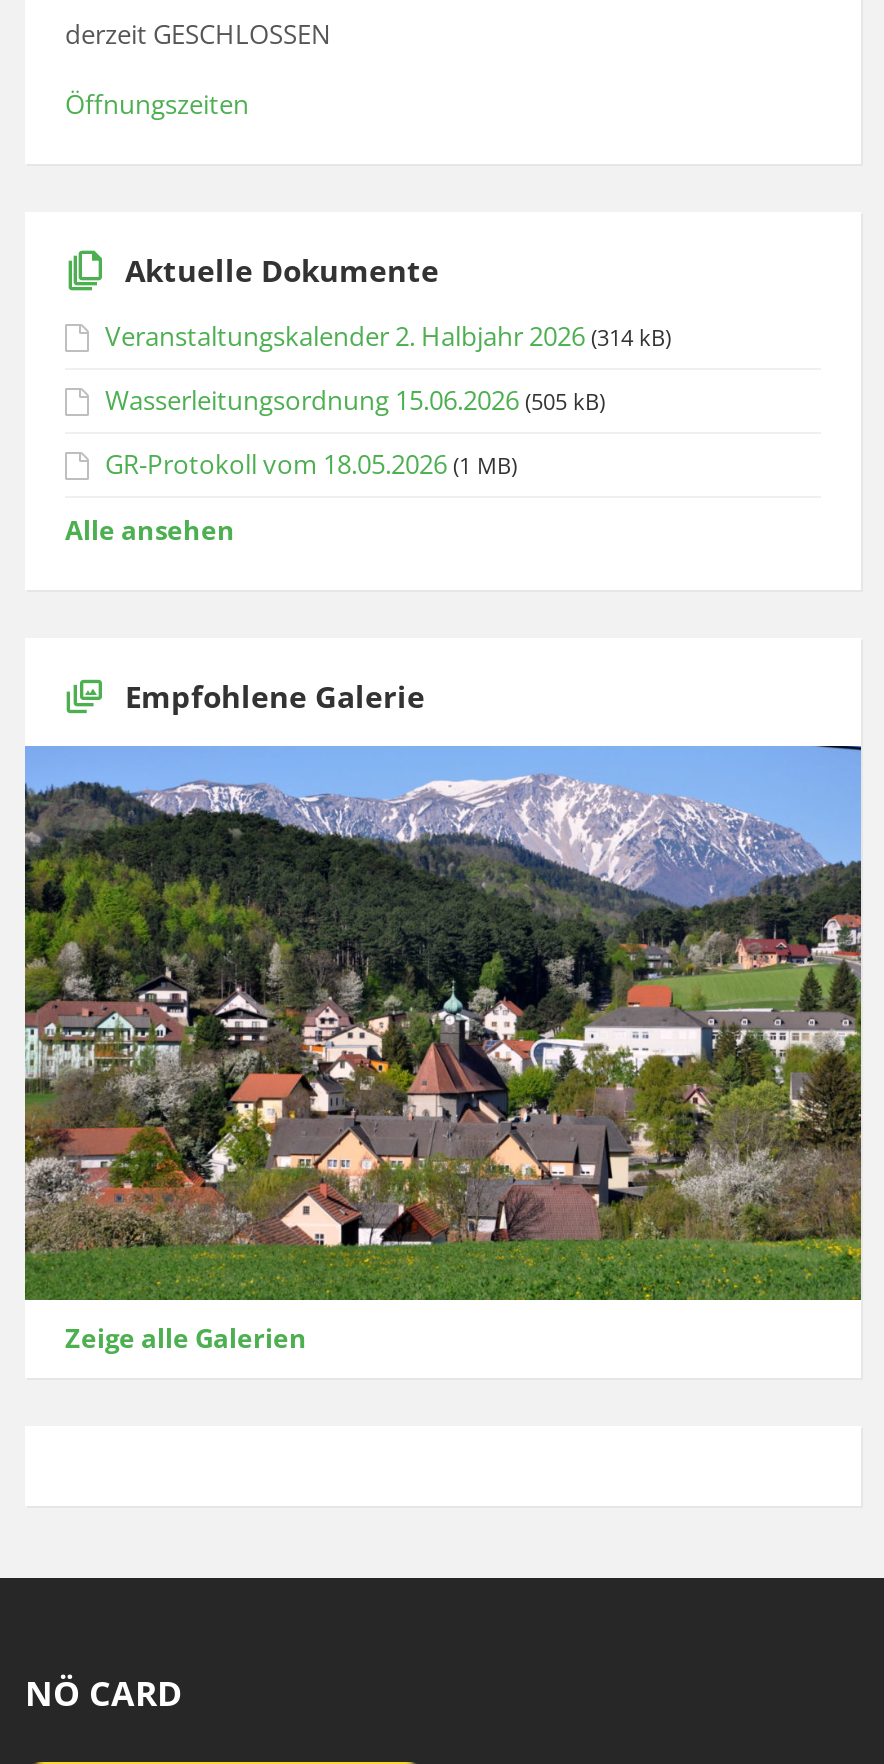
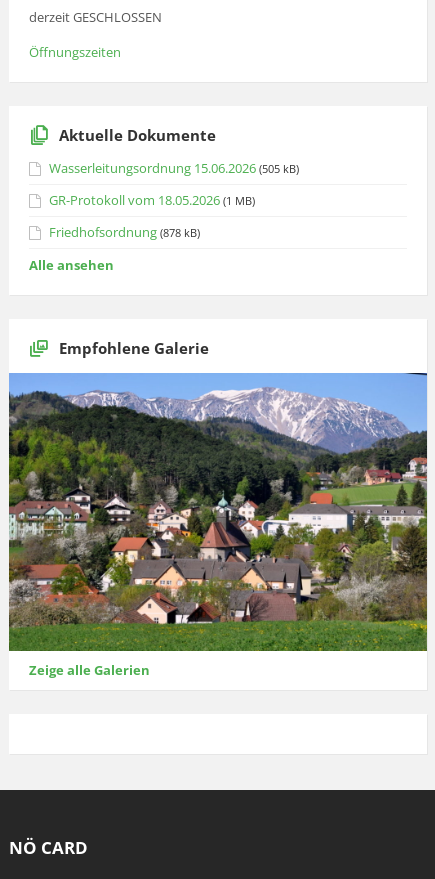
- Veranstaltungskalender 2. Halbjahr 2026 (314 kB)

moved up: Wasserleitungsordnung 15.06.2026 (505 kB) | GR-Protokoll vom 18.05.2026 (1 MB)

+ Friedhofsordnung (878 kB)
